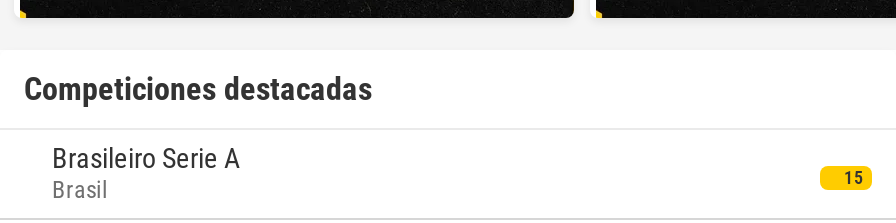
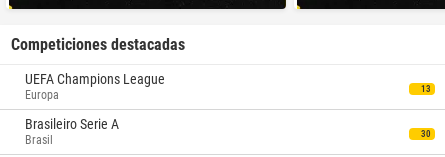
+ UEFA Champions League
+ Europa
+ 13

- 15
+ 30
